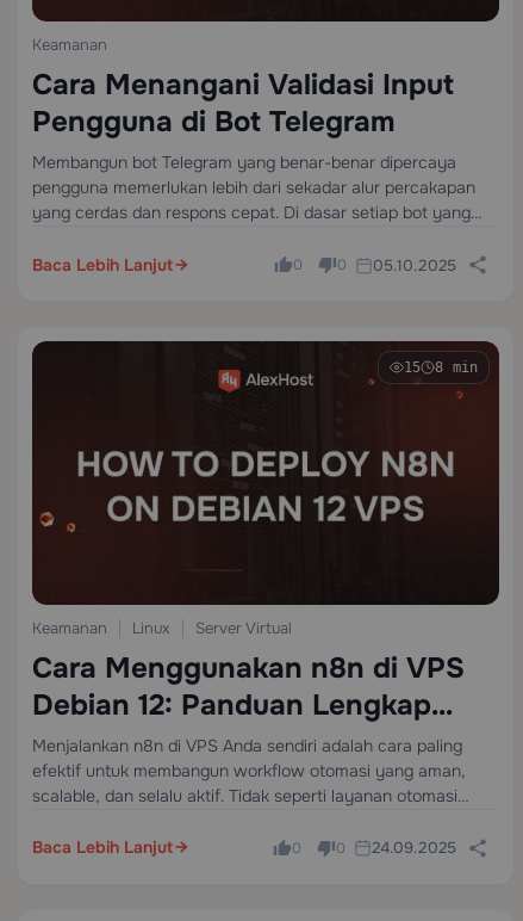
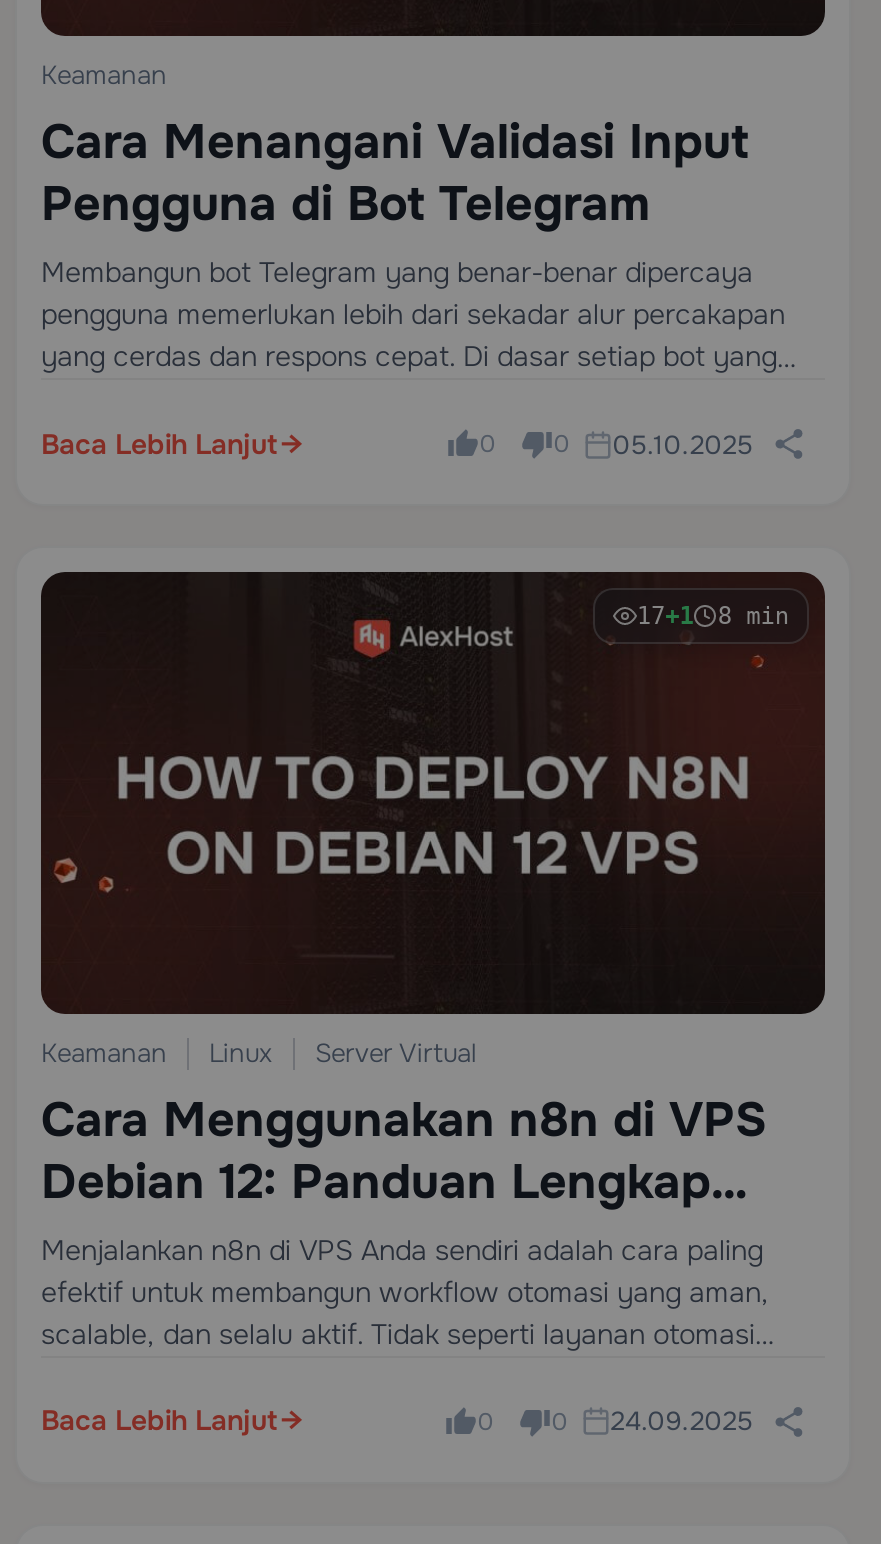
- 15 8 min
+ 17+1 8 min
